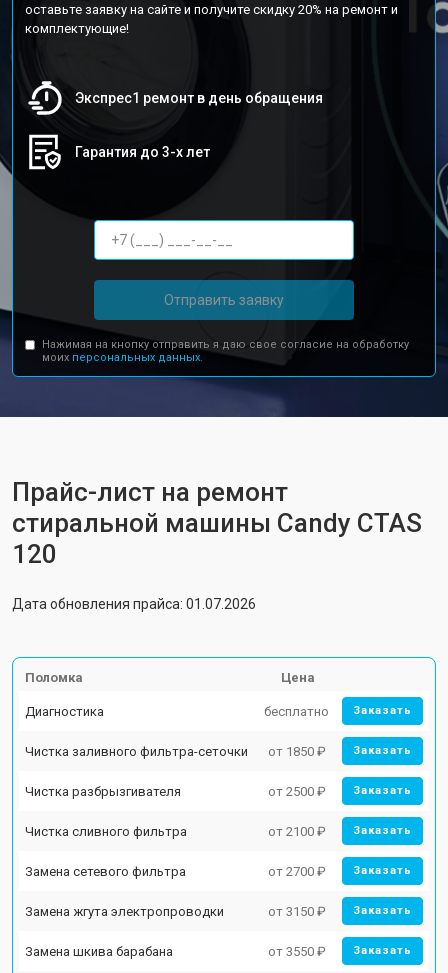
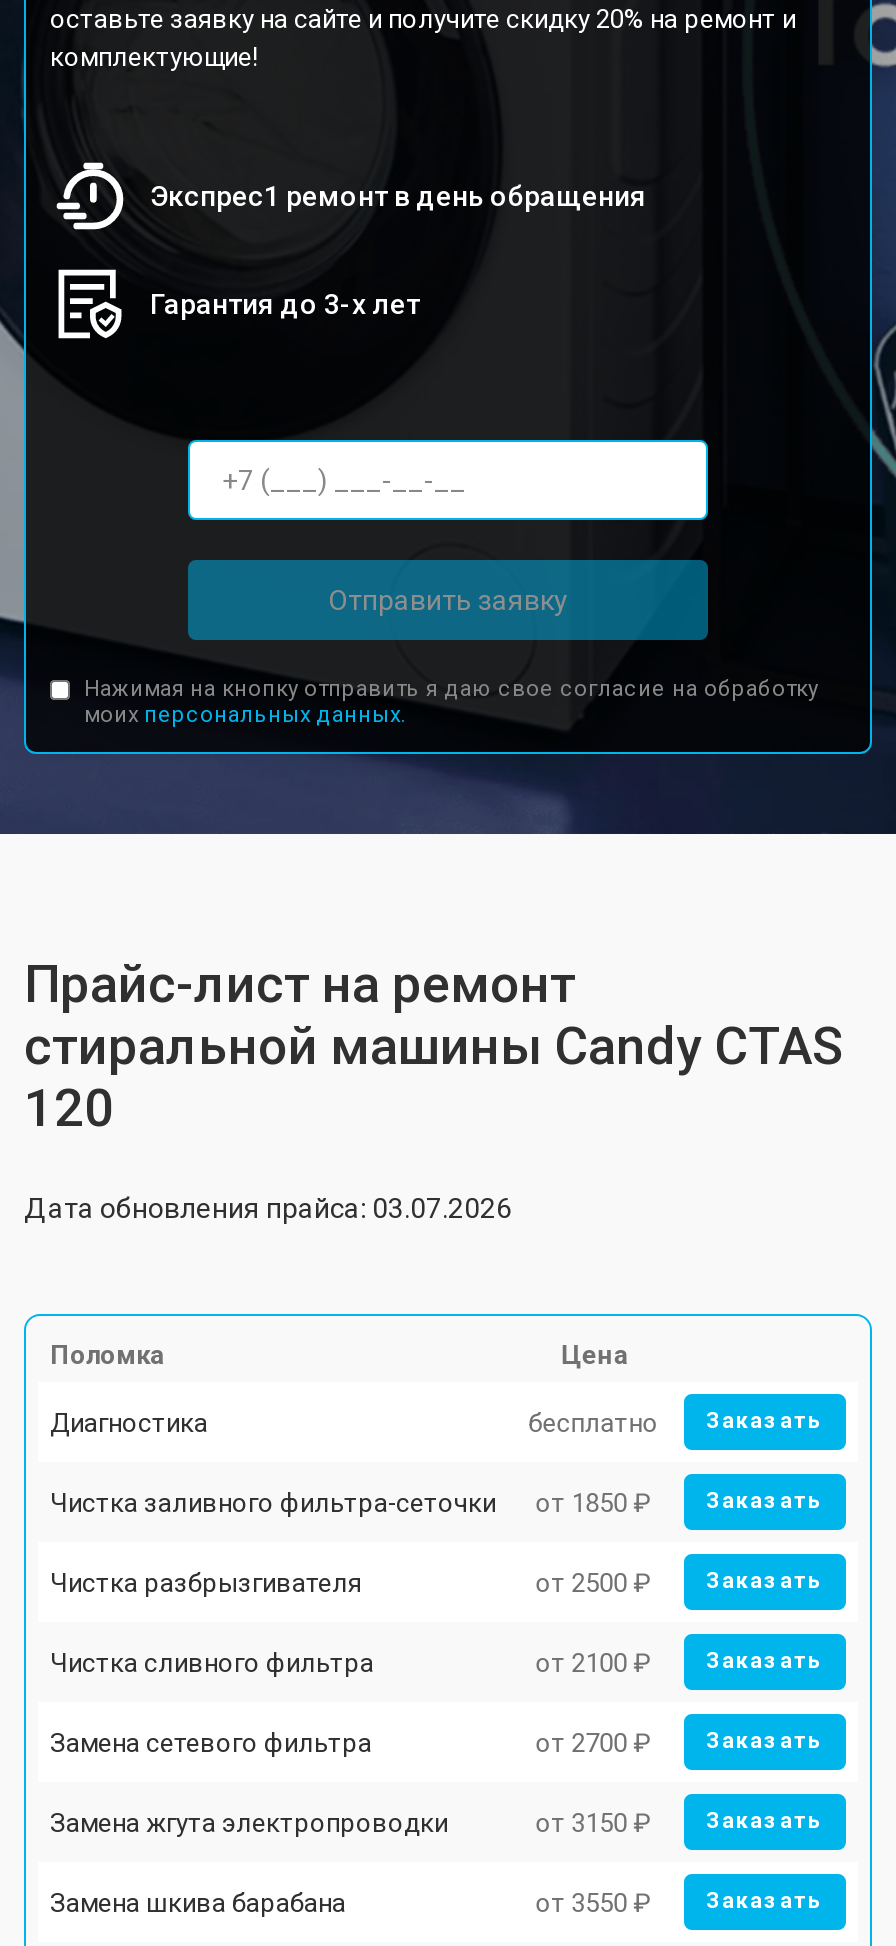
- Дата обновления прайса: 01.07.2026
+ Дата обновления прайса: 03.07.2026
